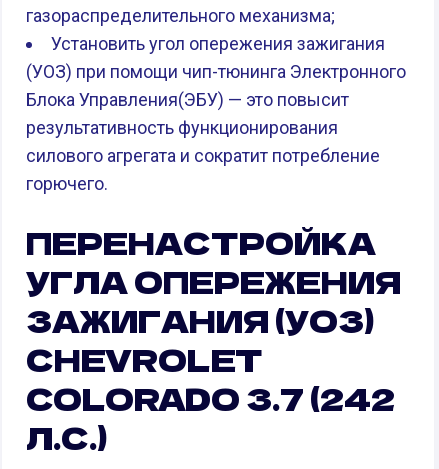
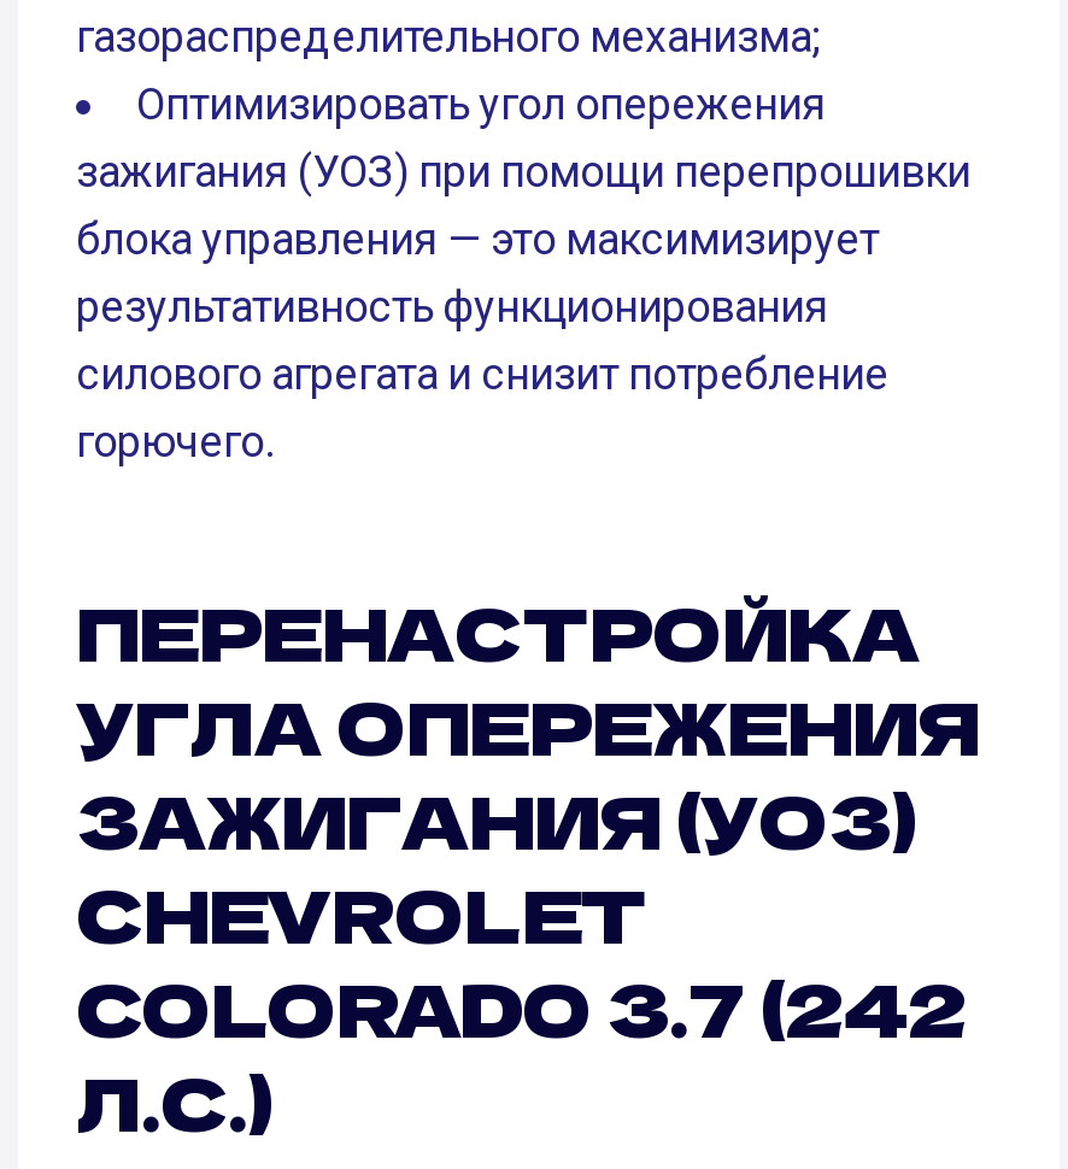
- Установить угол опережения зажигания
- (УОЗ) при помощи чип-тюнинга Электронного
- Блока Управления(ЭБУ) — это повысит
+ Оптимизировать угол опережения
+ зажигания (УОЗ) при помощи перепрошивки
+ блока управления — это максимизирует

- силового агрегата и сократит потребление
+ силового агрегата и снизит потребление
